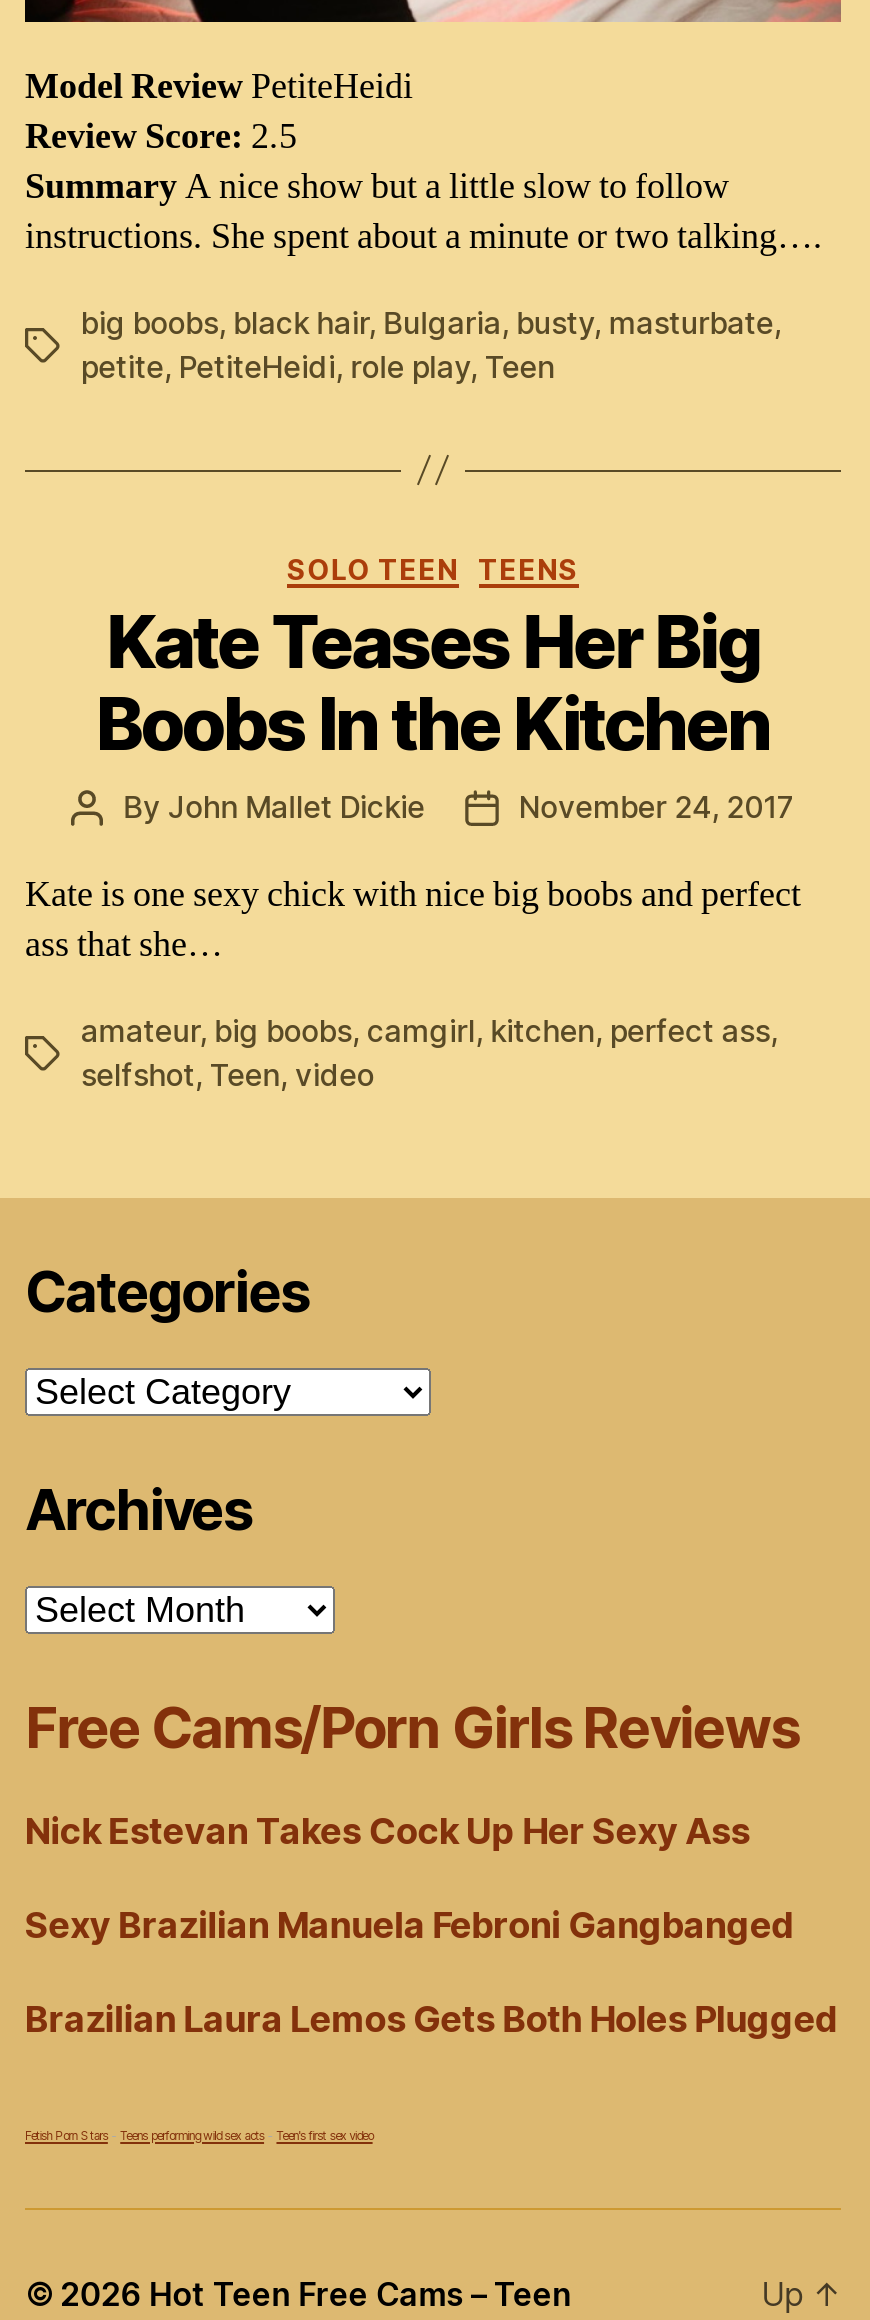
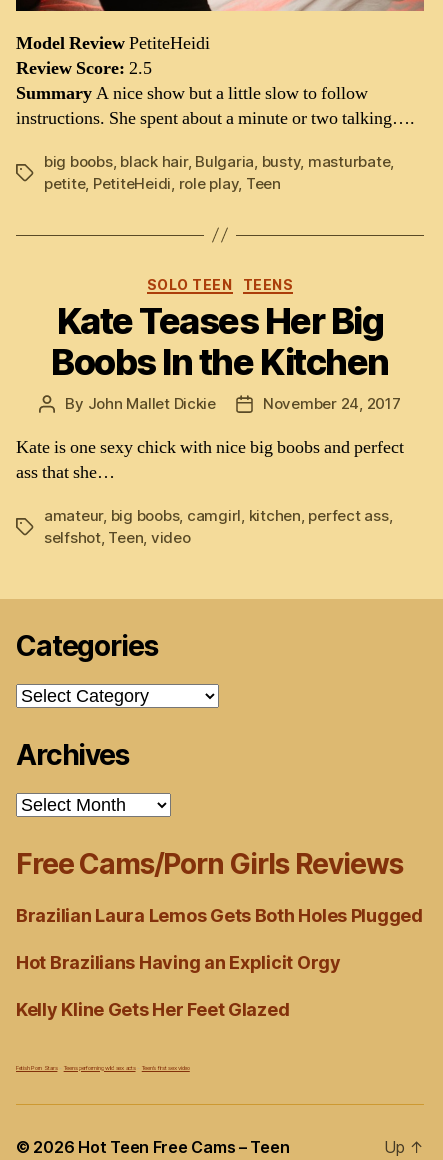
- Nick Estevan Takes Cock Up Her Sexy Ass
- Sexy Brazilian Manuela Febroni Gangbanged

moved up: Brazilian Laura Lemos Gets Both Holes Plugged

+ Hot Brazilians Having an Explicit Orgy
+ Kelly Kline Gets Her Feet Glazed
